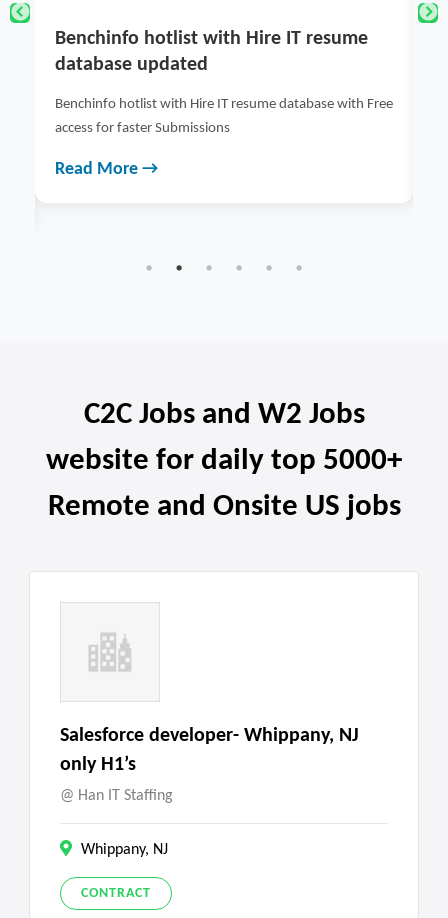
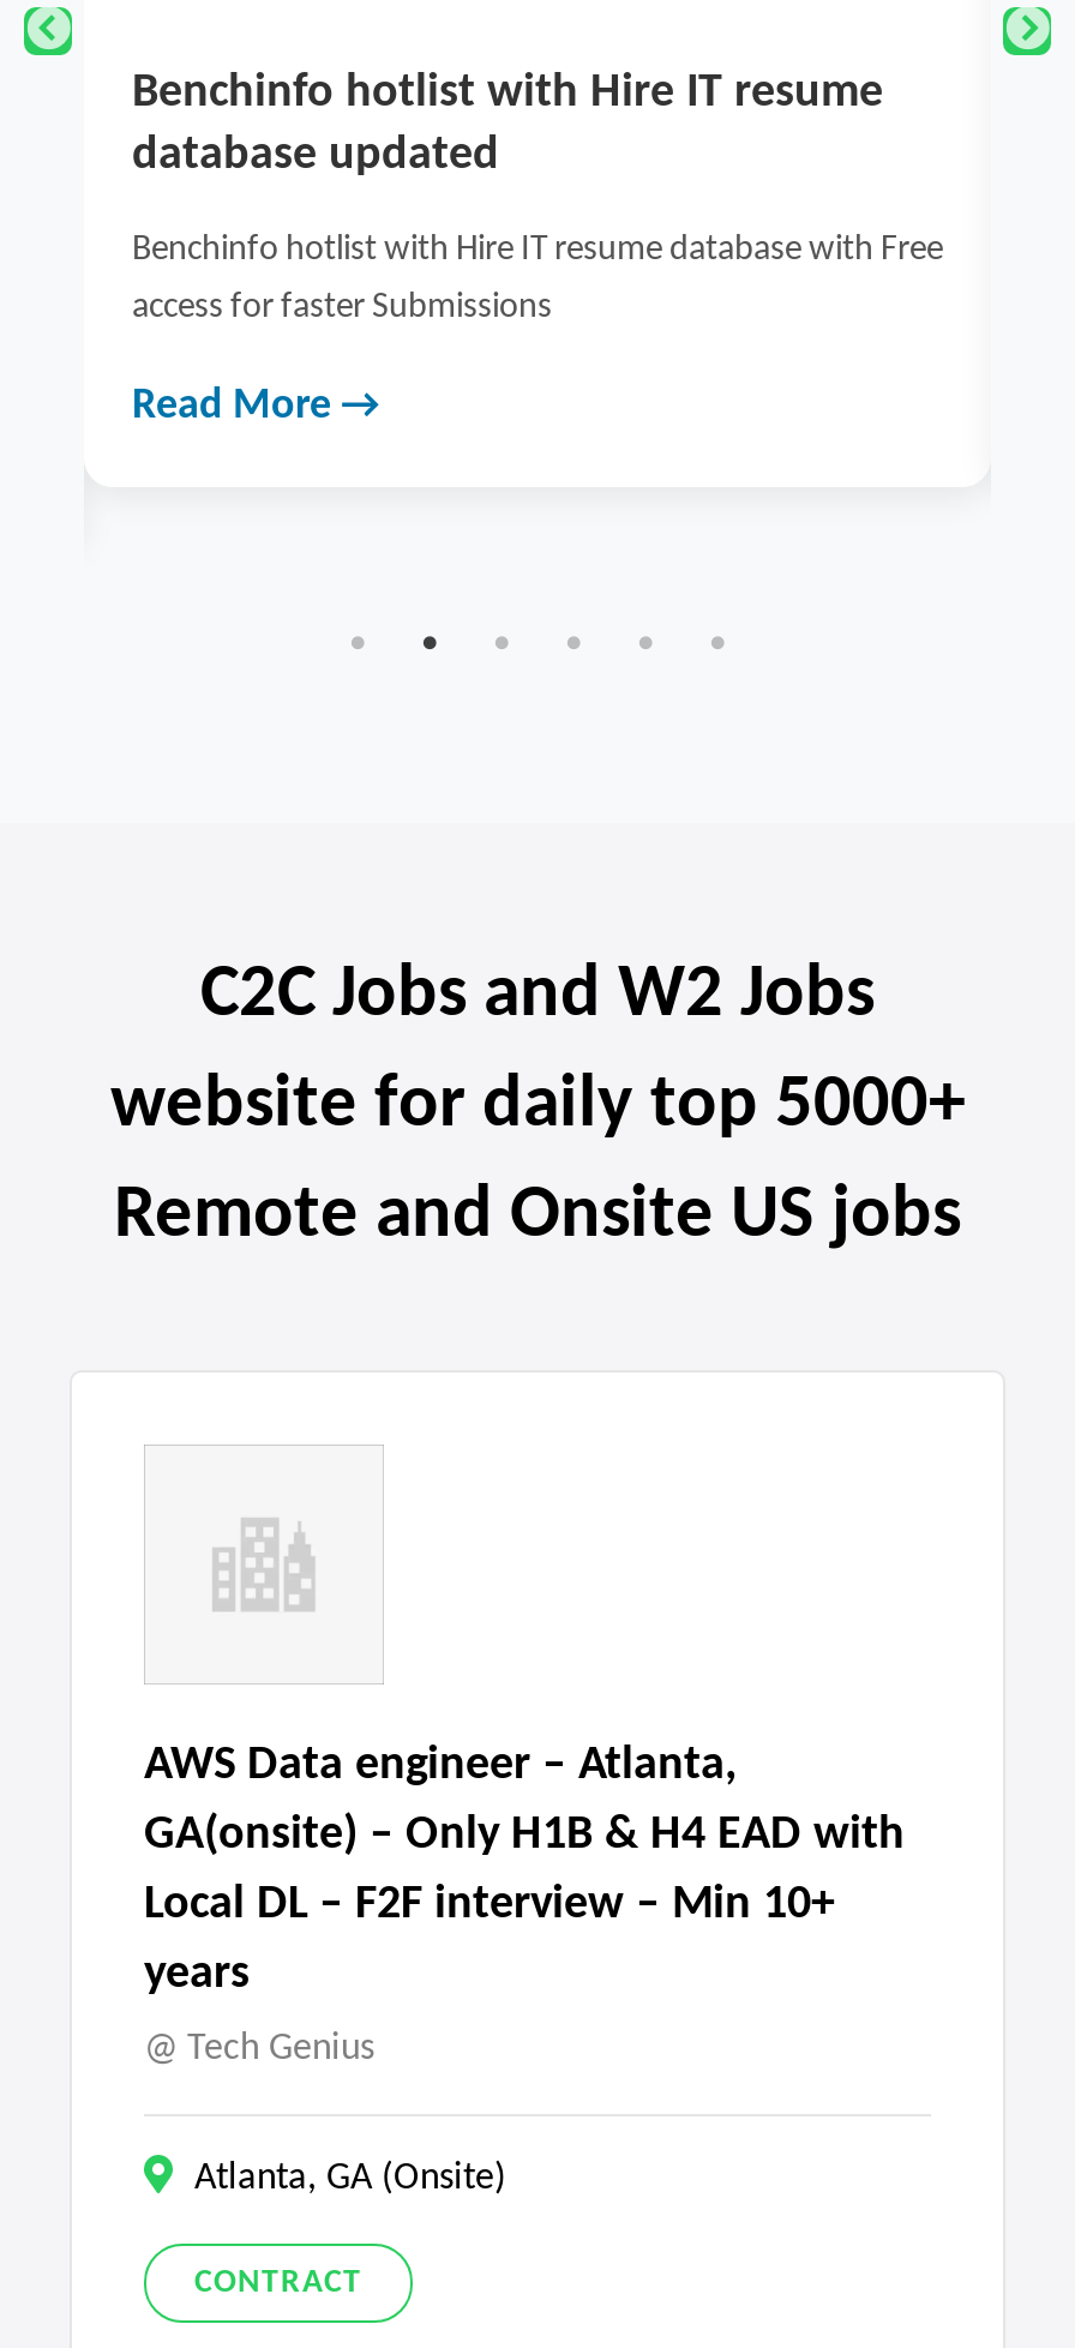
- Salesforce developer- Whippany, NJ
- only H1’s
+ AWS Data engineer – Atlanta,
+ GA(onsite) – Only H1B & H4 EAD with
+ Local DL – F2F interview – Min 10+
+ years

- Han IT Staffing
+ Tech Genius

- Whippany, NJ
+ Atlanta, GA (Onsite)
